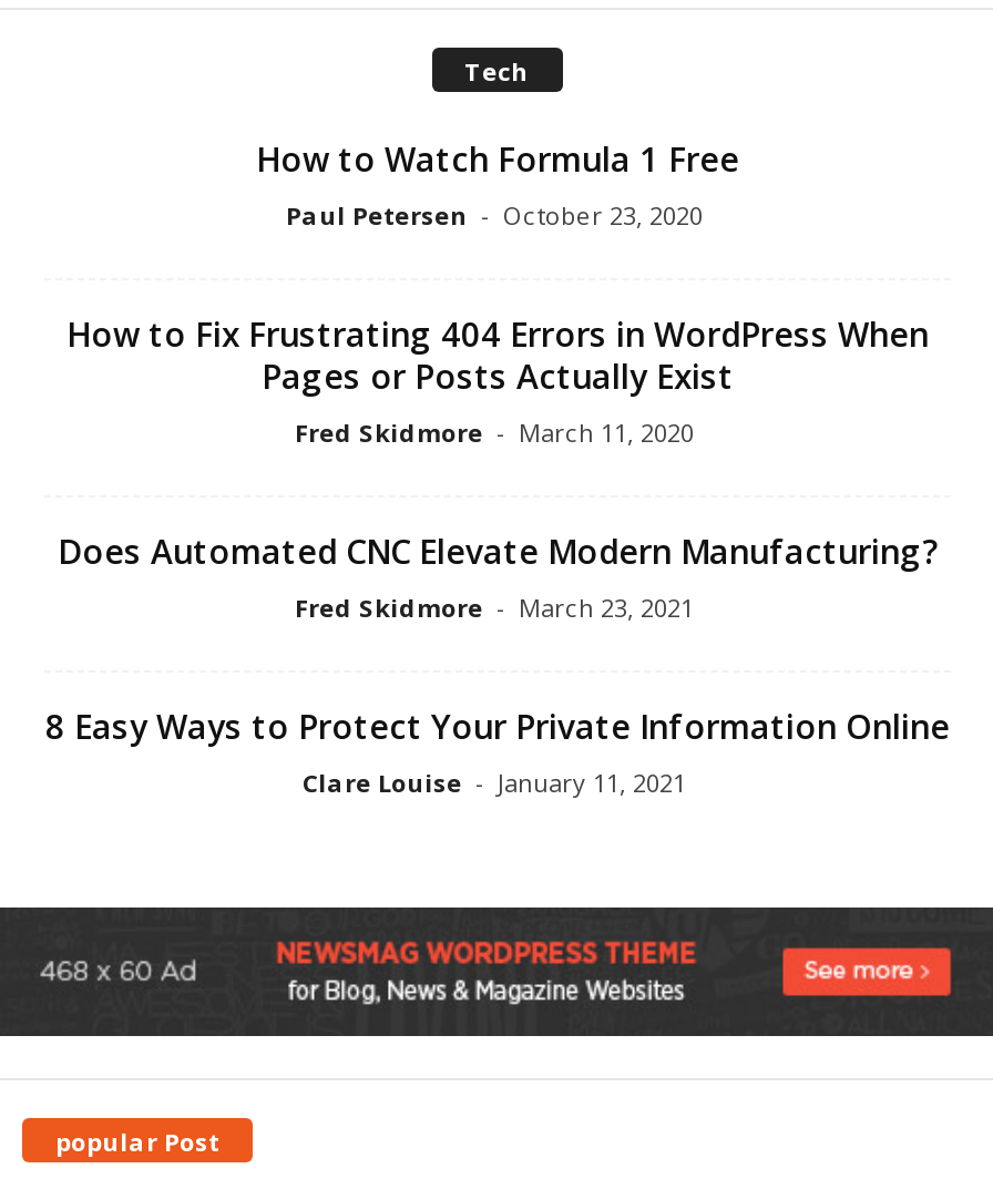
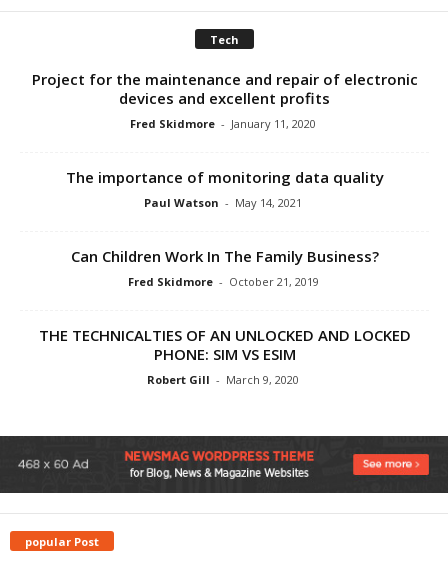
- How to Watch Formula 1 Free
- Paul Petersen - October 23, 2020
+ Project for the maintenance and repair of electronic
+ devices and excellent profits
+ Fred Skidmore - January 11, 2020

- How to Fix Frustrating 404 Errors in WordPress When
- Pages or Posts Actually Exist
- Fred Skidmore - March 11, 2020
+ The importance of monitoring data quality
+ Paul Watson - May 14, 2021

- Does Automated CNC Elevate Modern Manufacturing?
- Fred Skidmore - March 23, 2021
+ Can Children Work In The Family Business?
+ Fred Skidmore - October 21, 2019

- 8 Easy Ways to Protect Your Private Information Online
- Clare Louise - January 11, 2021
+ THE TECHNICALTIES OF AN UNLOCKED AND LOCKED
+ PHONE: SIM VS ESIM
+ Robert Gill - March 9, 2020
